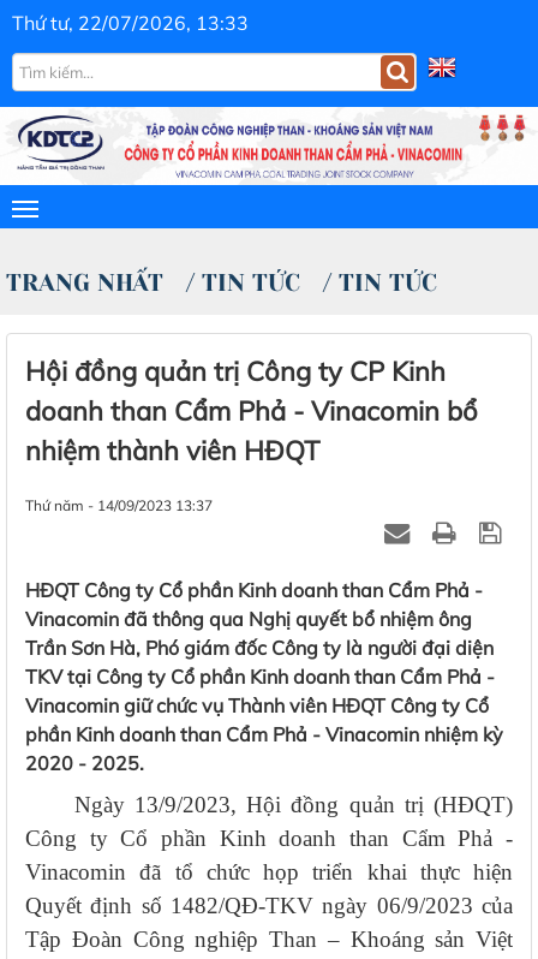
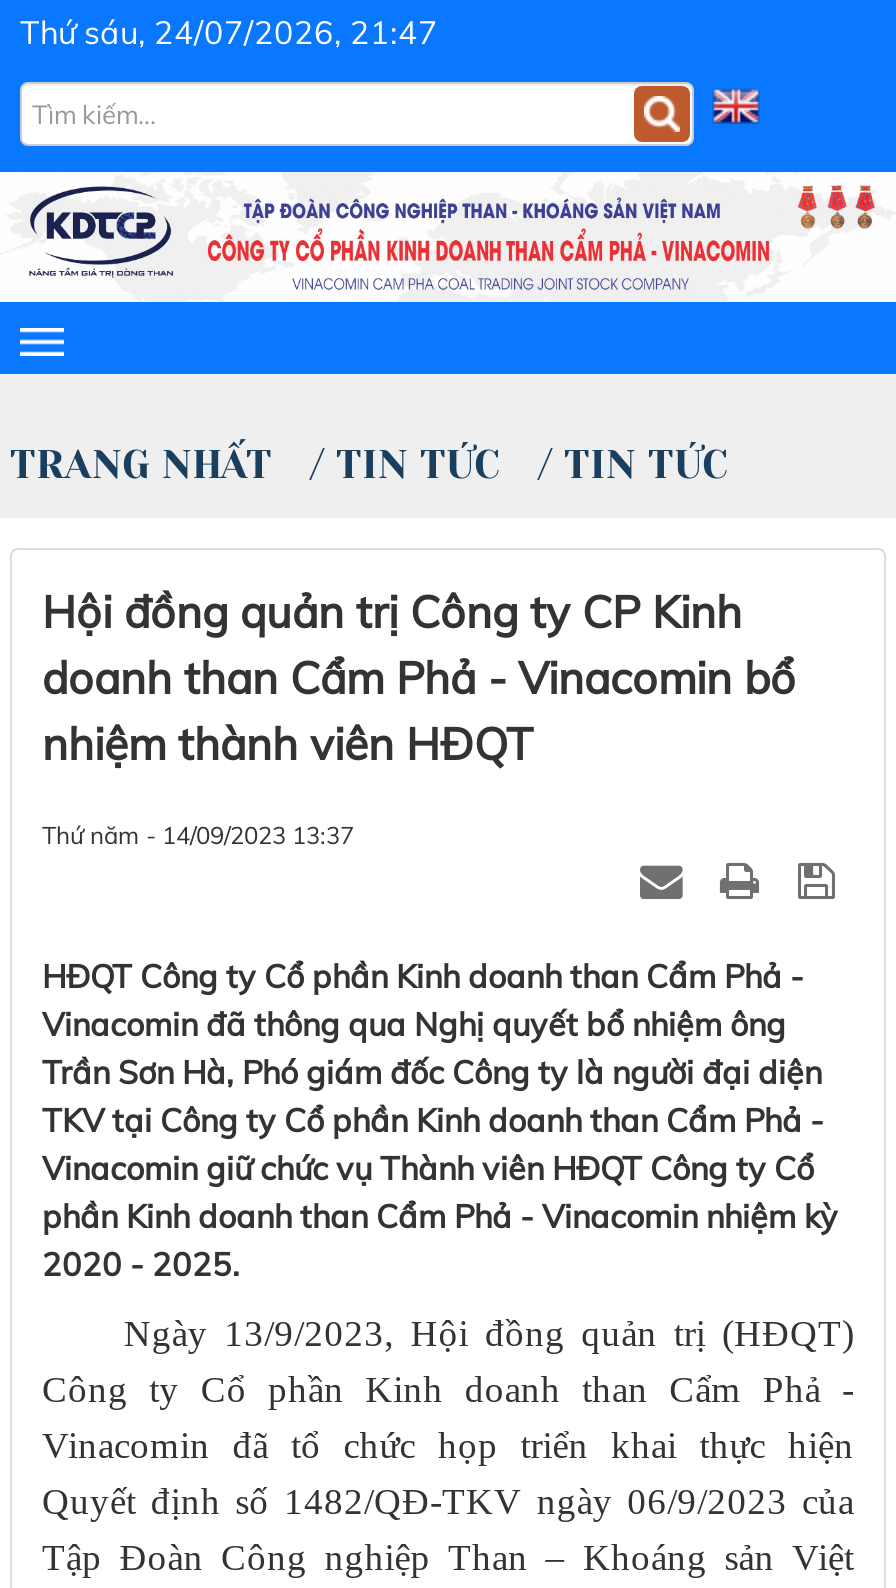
- Thứ tư, 22/07/2026, 13:33
+ Thứ sáu, 24/07/2026, 21:47
